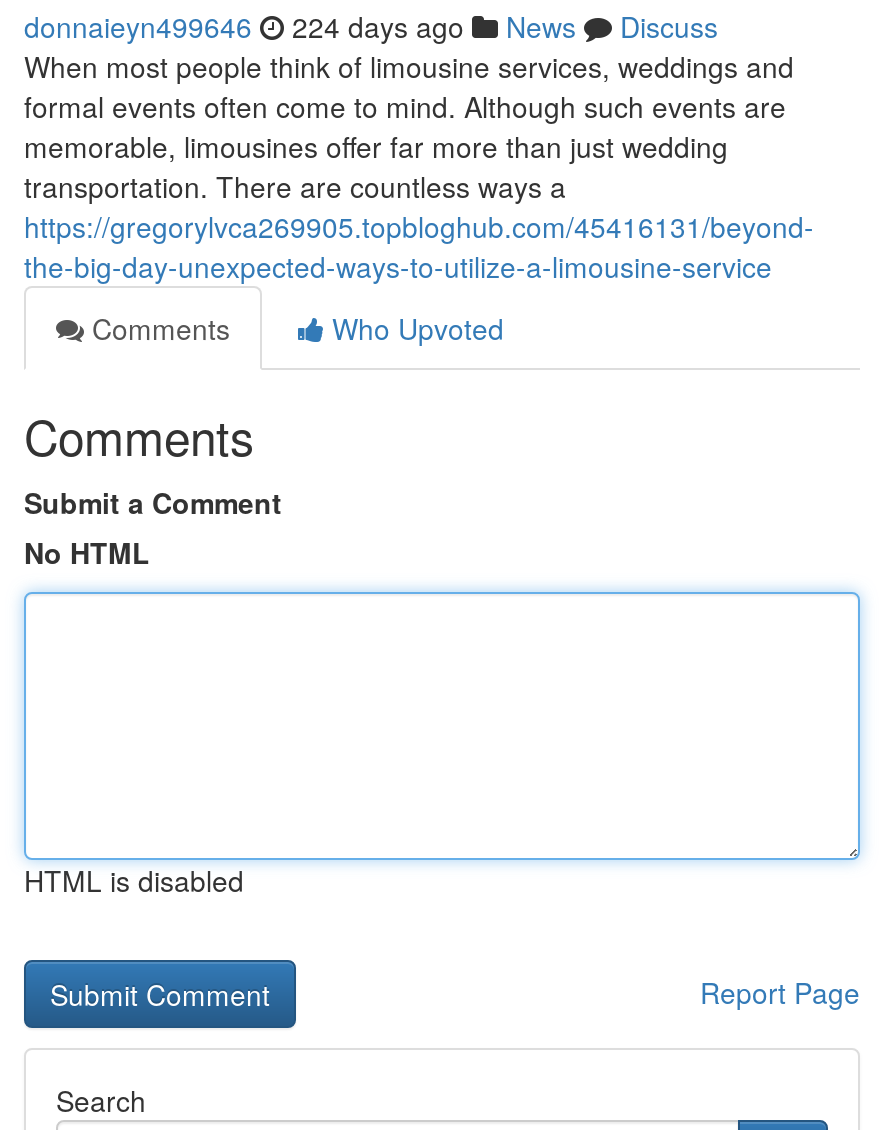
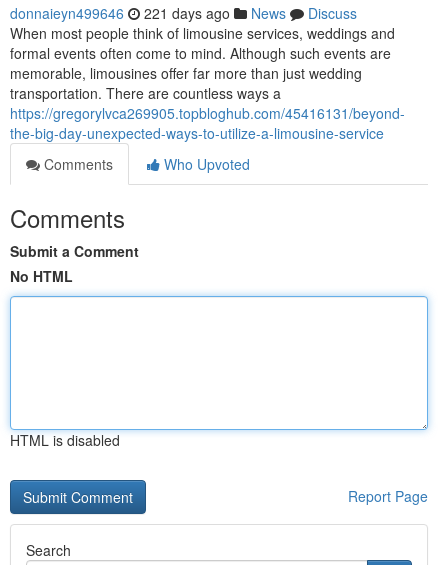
- donnaieyn499646 224 days ago News Discuss
+ donnaieyn499646 221 days ago News Discuss
